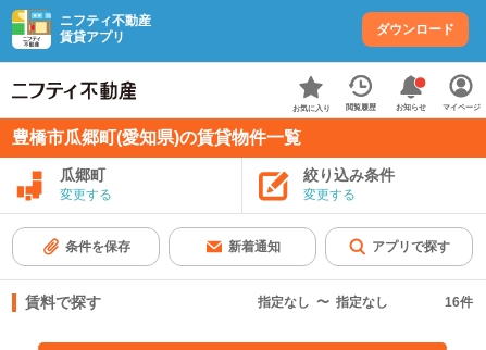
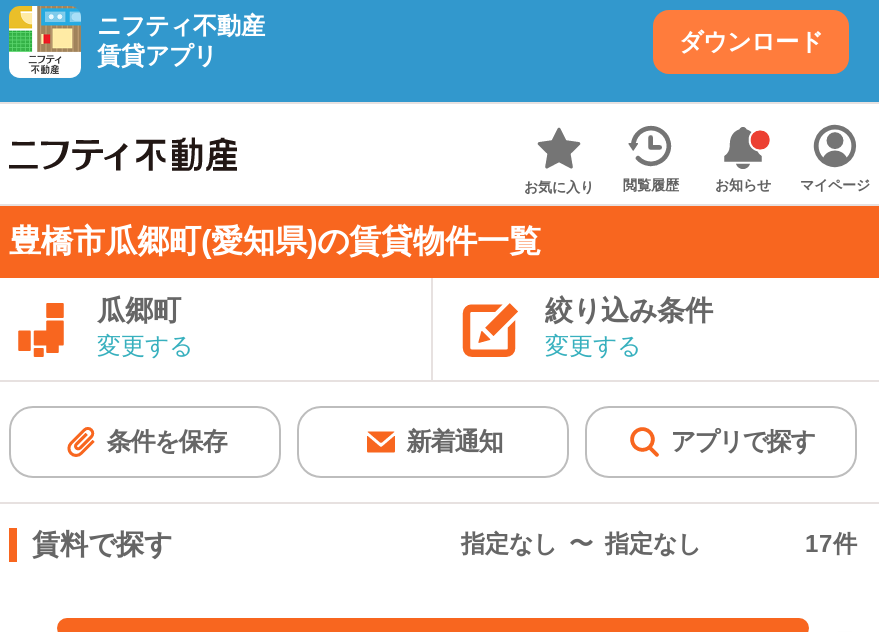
- 16件
+ 17件
